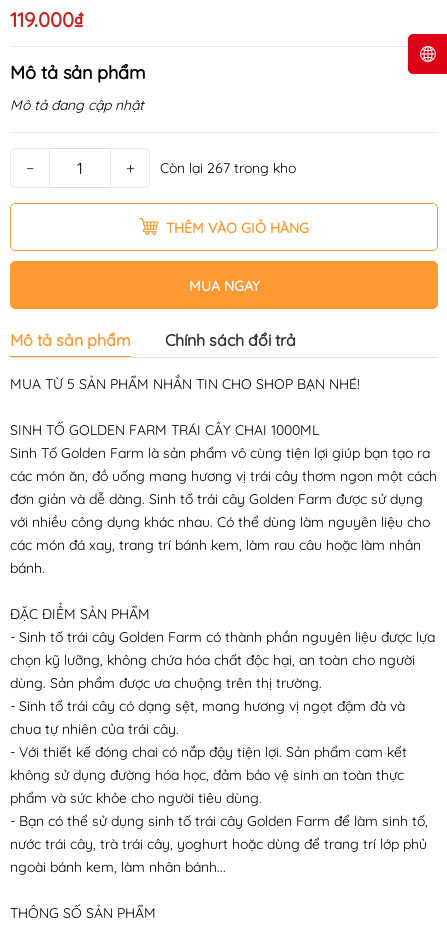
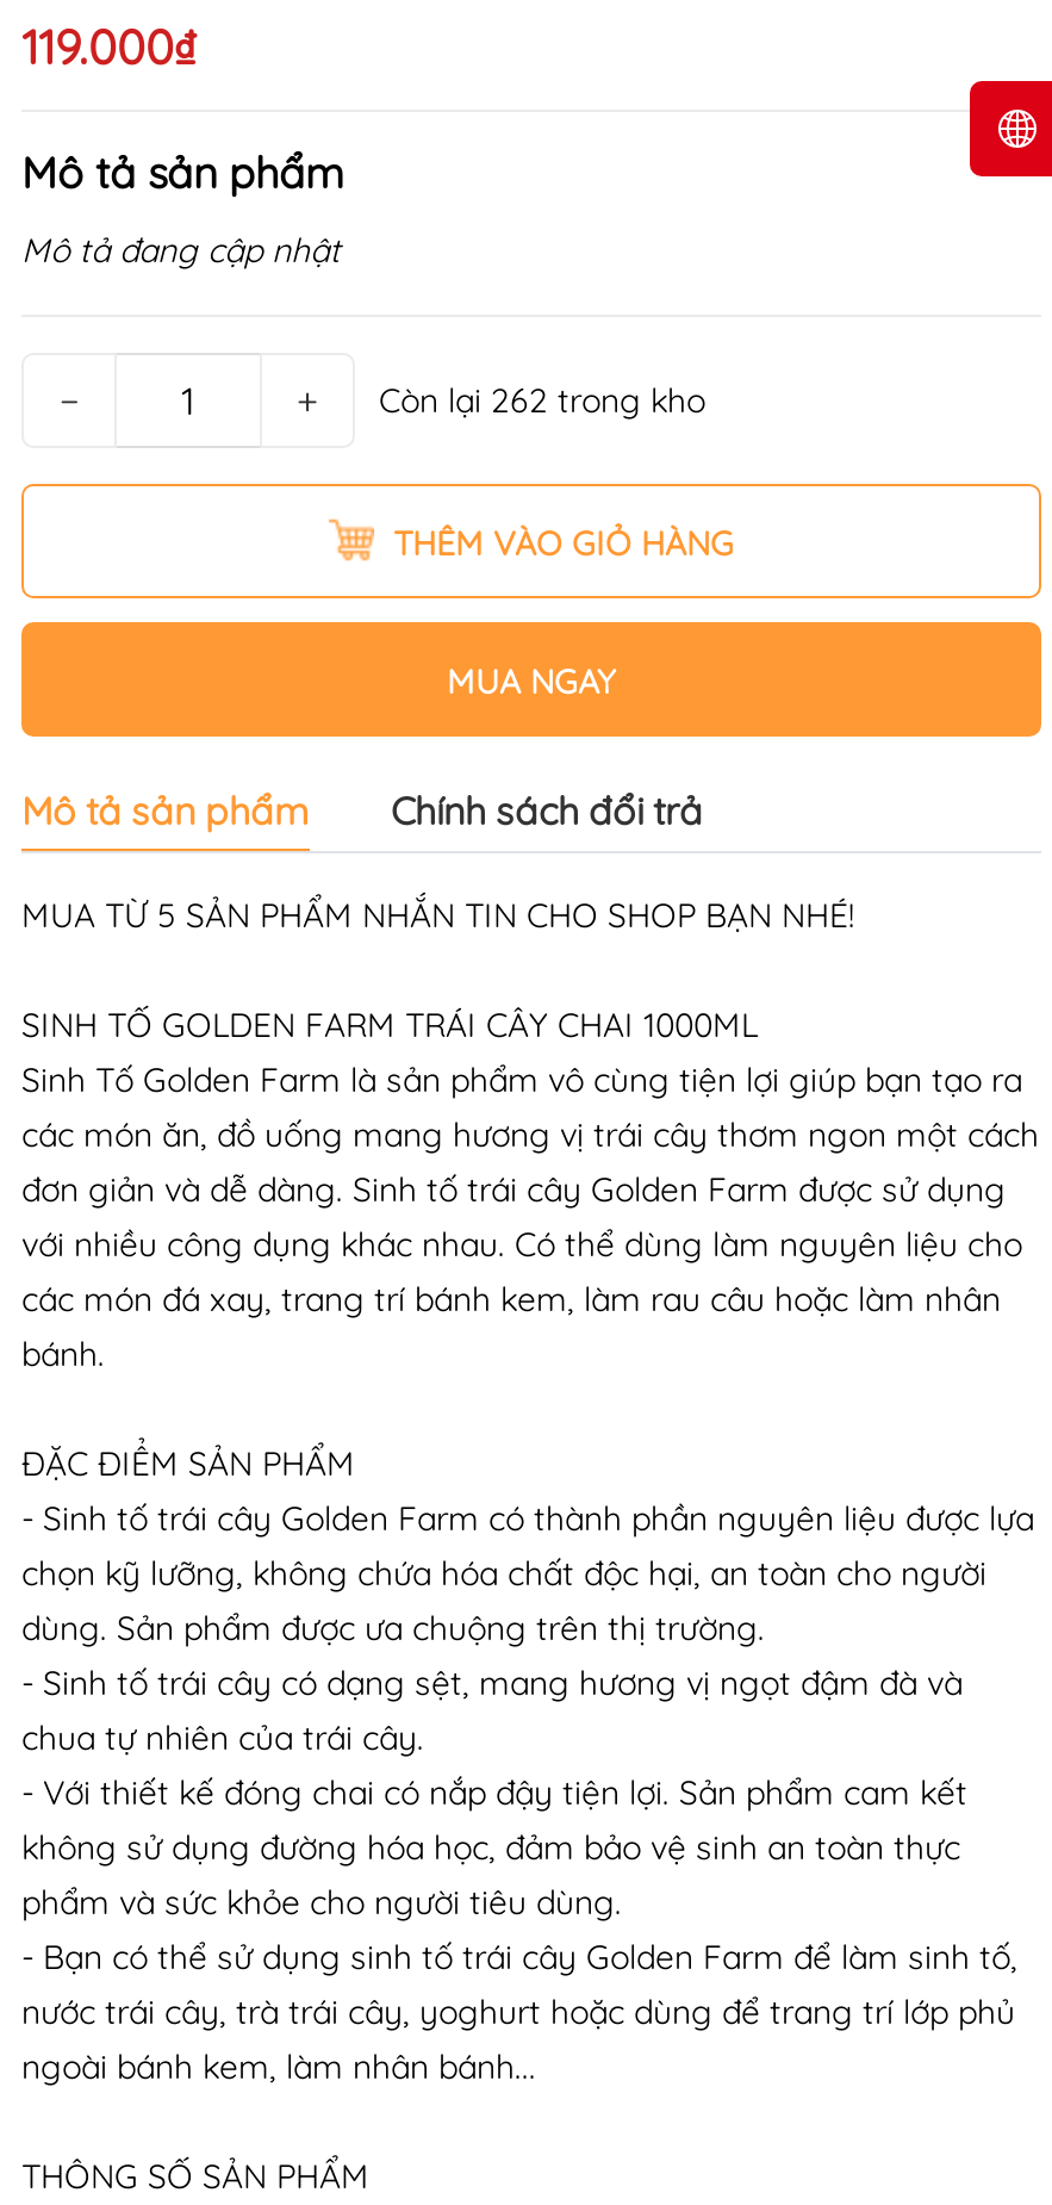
- Còn lại 267 trong kho
+ Còn lại 262 trong kho
